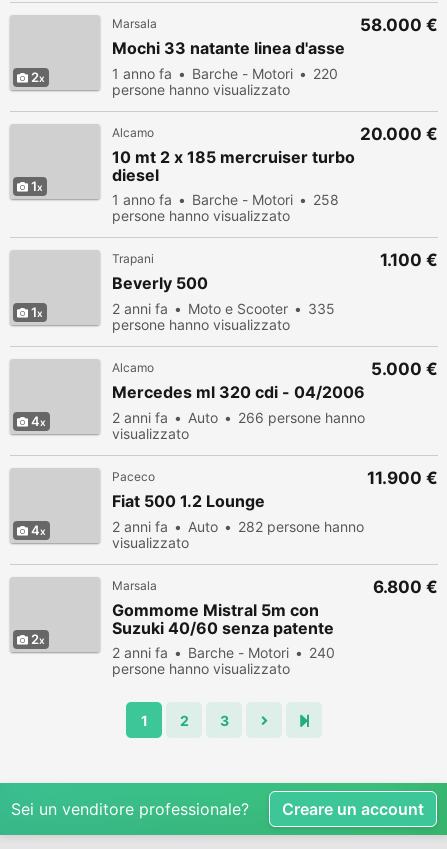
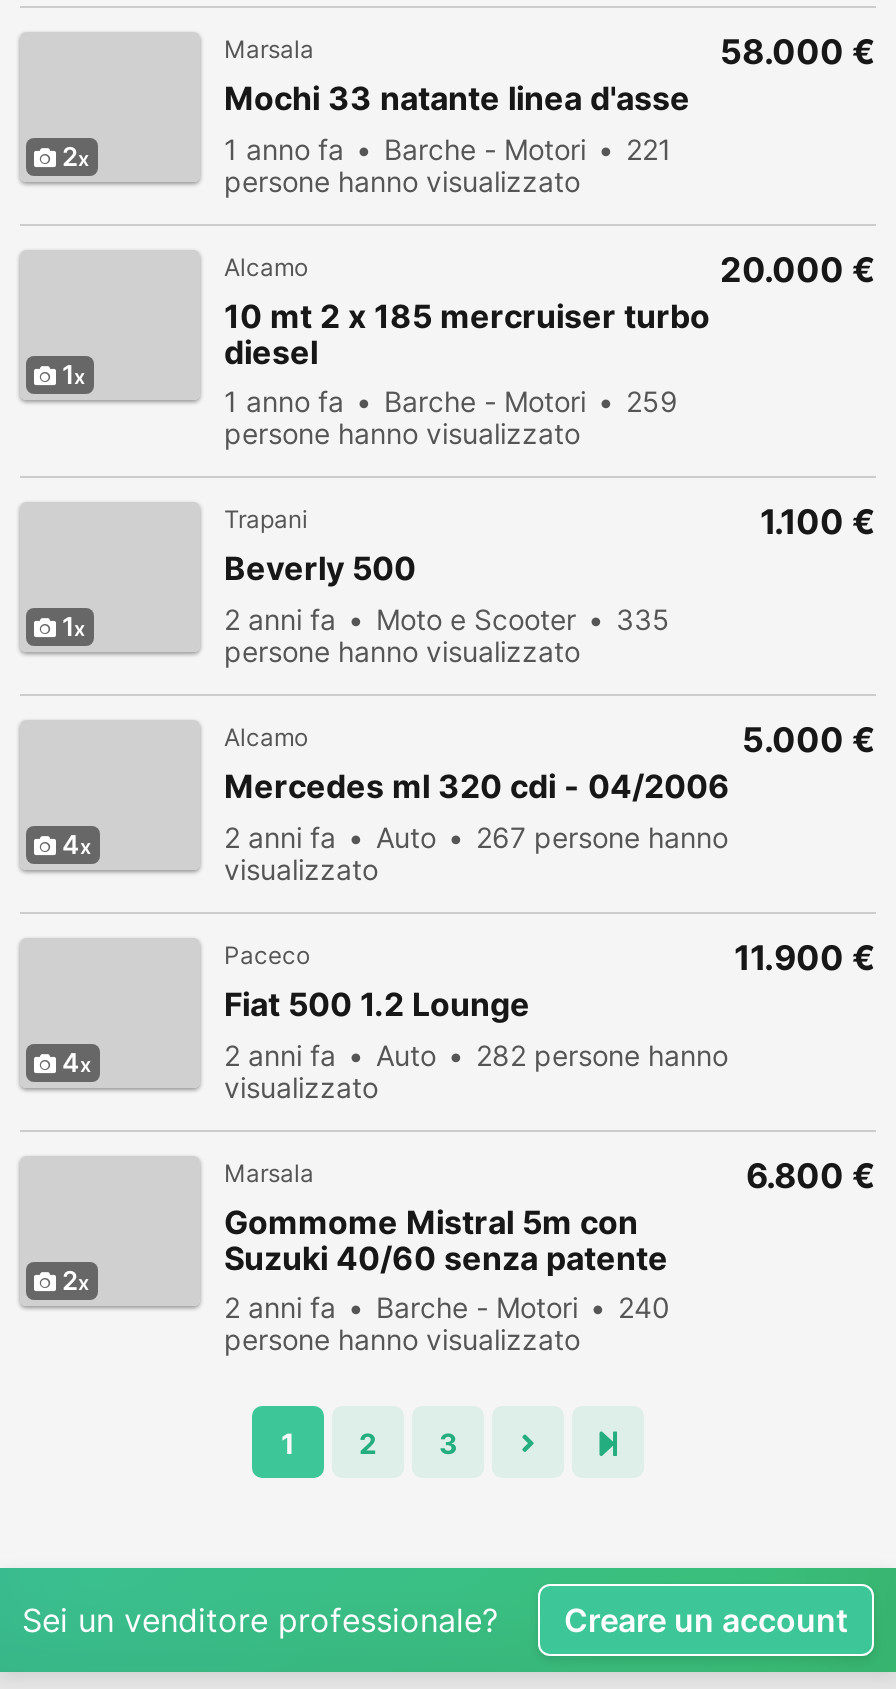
- 1 anno fa Barche - Motori 220
+ 1 anno fa Barche - Motori 221

- 1 anno fa Barche - Motori 258
+ 1 anno fa Barche - Motori 259

- 266 persone hanno
+ 267 persone hanno
